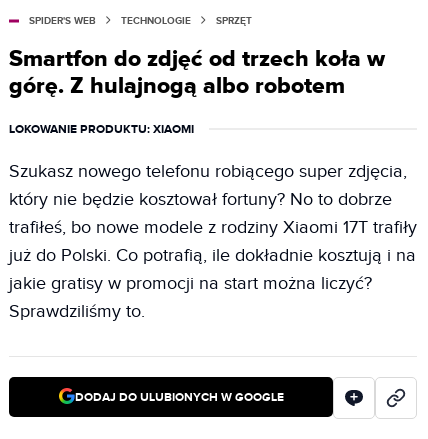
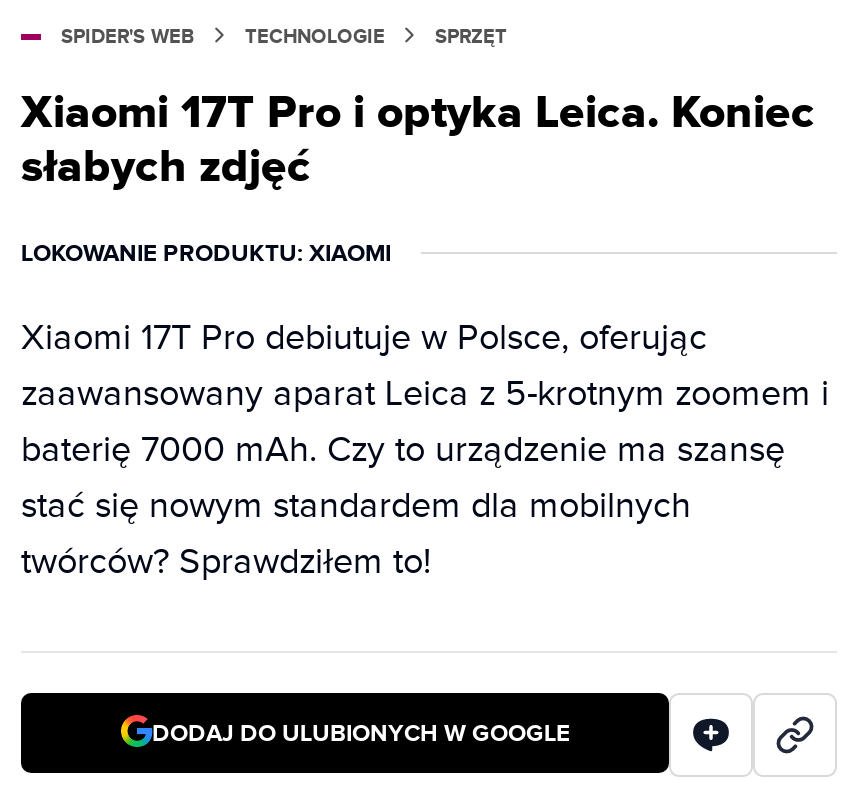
- Smartfon do zdjęć od trzech koła w
- górę. Z hulajnogą albo robotem
+ Xiaomi 17T Pro i optyka Leica. Koniec
+ słabych zdjęć

- Szukasz nowego telefonu robiącego super zdjęcia,
- który nie będzie kosztował fortuny? No to dobrze
- trafiłeś, bo nowe modele z rodziny Xiaomi 17T trafiły
- już do Polski. Co potrafią, ile dokładnie kosztują i na
- jakie gratisy w promocji na start można liczyć?
- Sprawdziliśmy to.
+ Xiaomi 17T Pro debiutuje w Polsce, oferując
+ zaawansowany aparat Leica z 5-krotnym zoomem i
+ baterię 7000 mAh. Czy to urządzenie ma szansę
+ stać się nowym standardem dla mobilnych
+ twórców? Sprawdziłem to!
